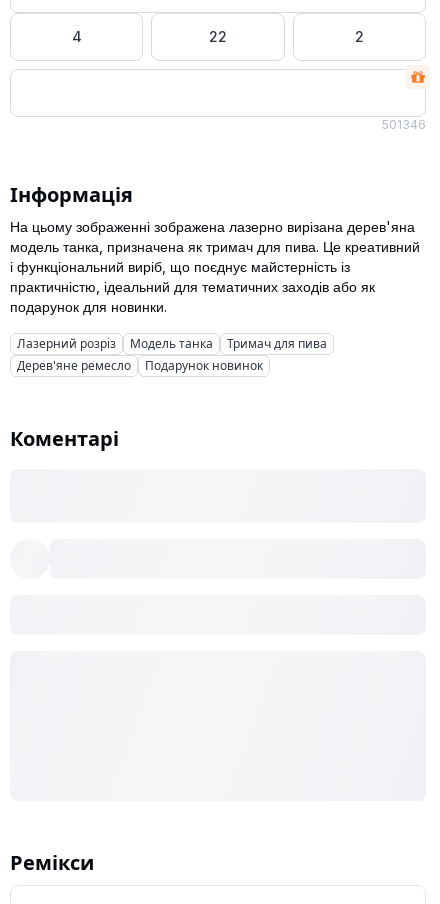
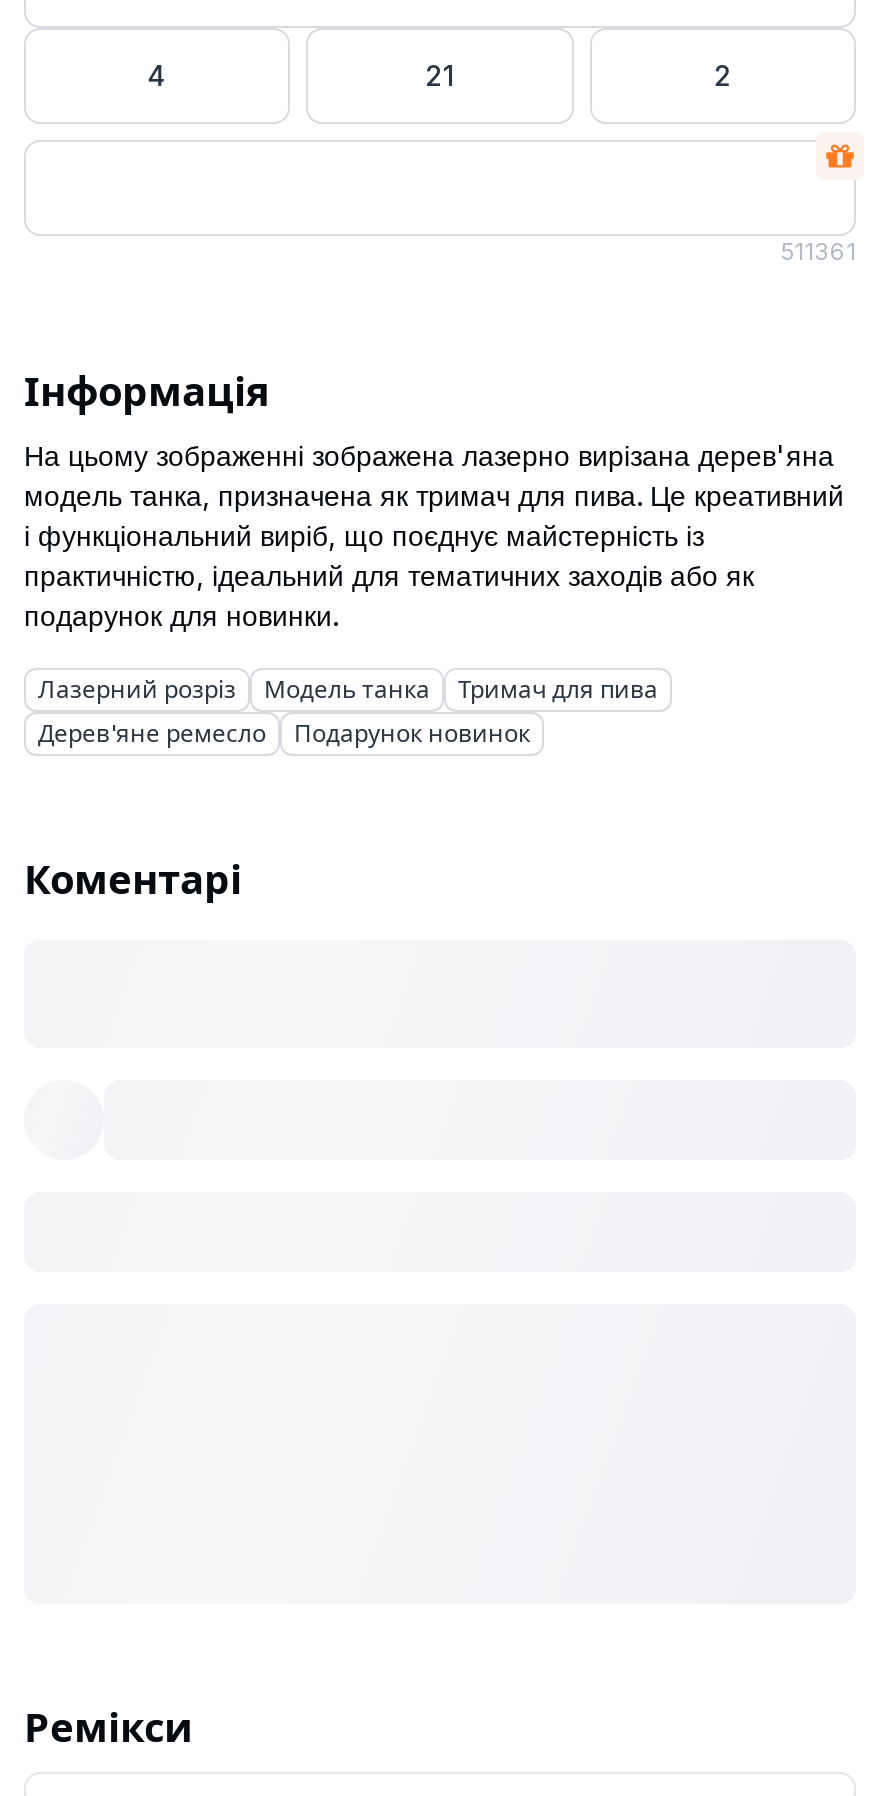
- 22
+ 21

- 501346
+ 511361
